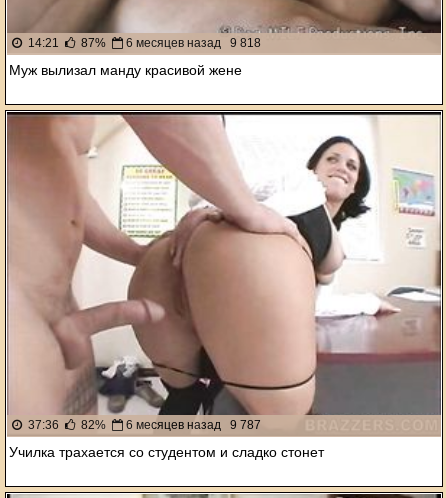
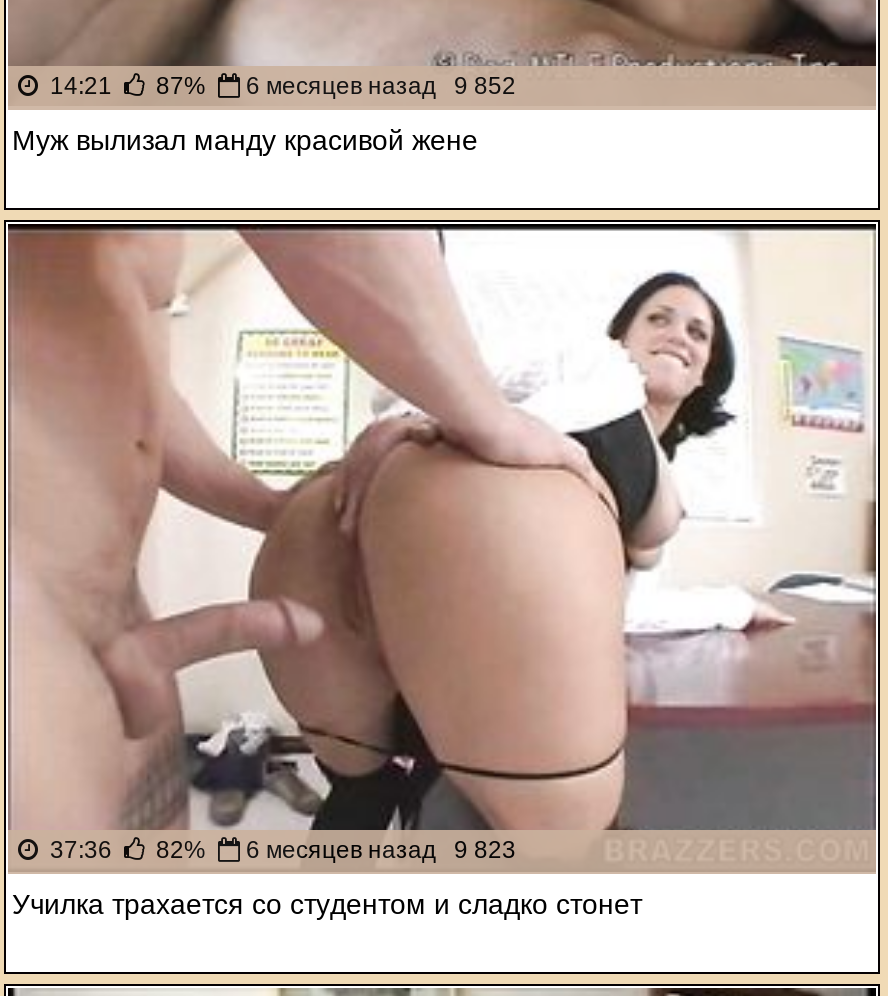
- 6 месяцев назад 9 818
+ 6 месяцев назад 9 852

- 6 месяцев назад 9 787
+ 6 месяцев назад 9 823
